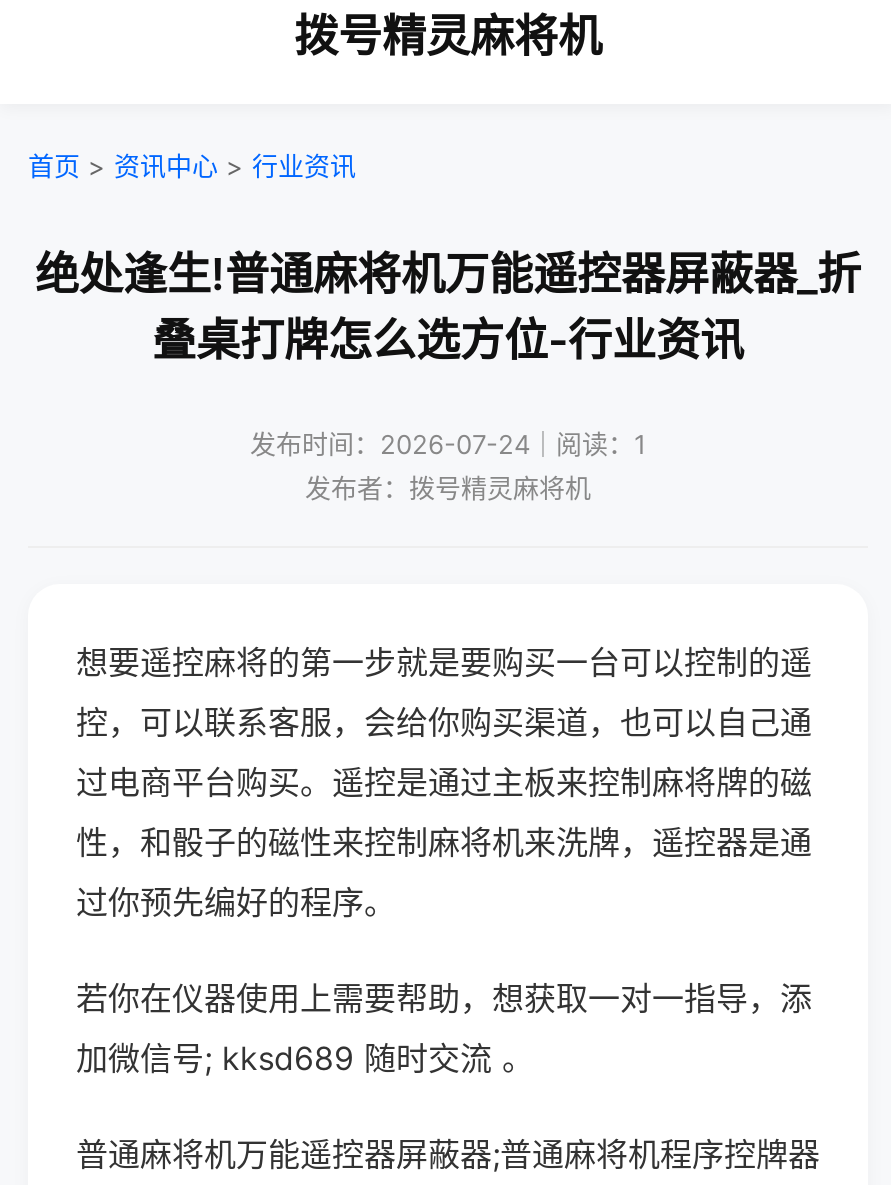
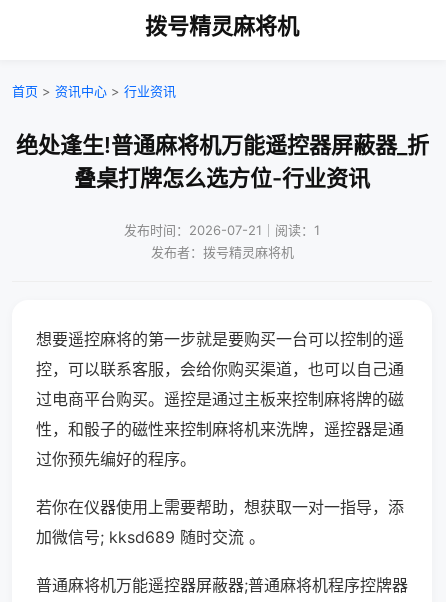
- 发布时间：2026-07-24｜阅读：1
+ 发布时间：2026-07-21｜阅读：1
